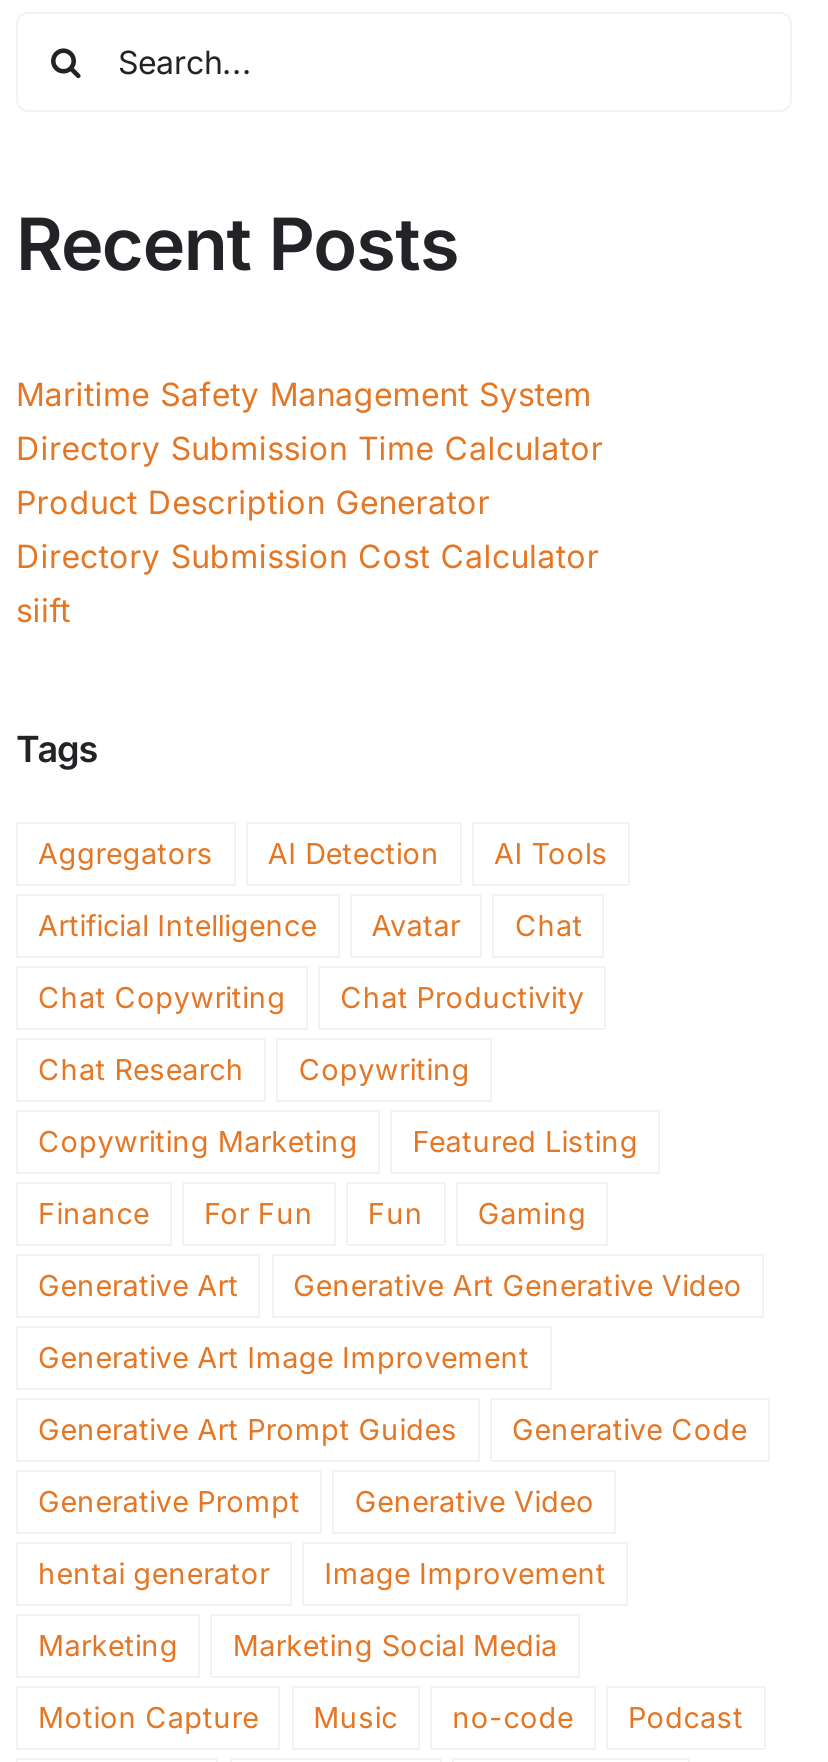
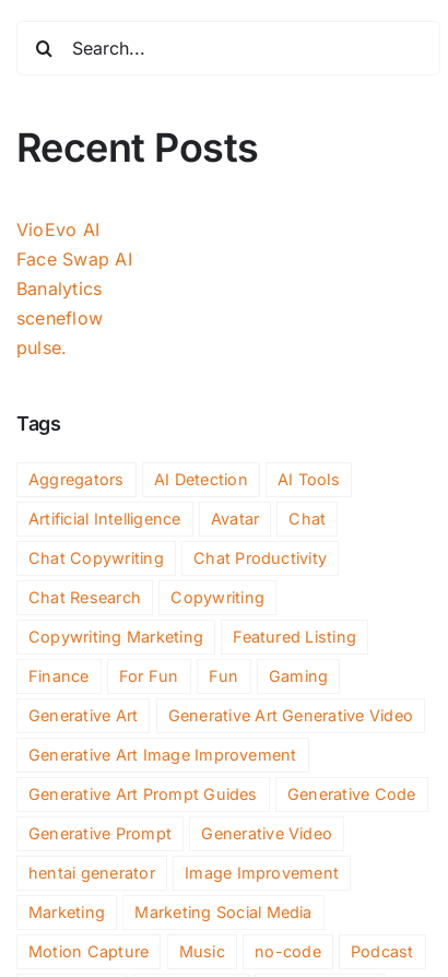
- Maritime Safety Management System
- Directory Submission Time Calculator
- Product Description Generator
- Directory Submission Cost Calculator
- siift
+ VioEvo AI
+ Face Swap AI
+ Banalytics
+ sceneflow
+ pulse.
